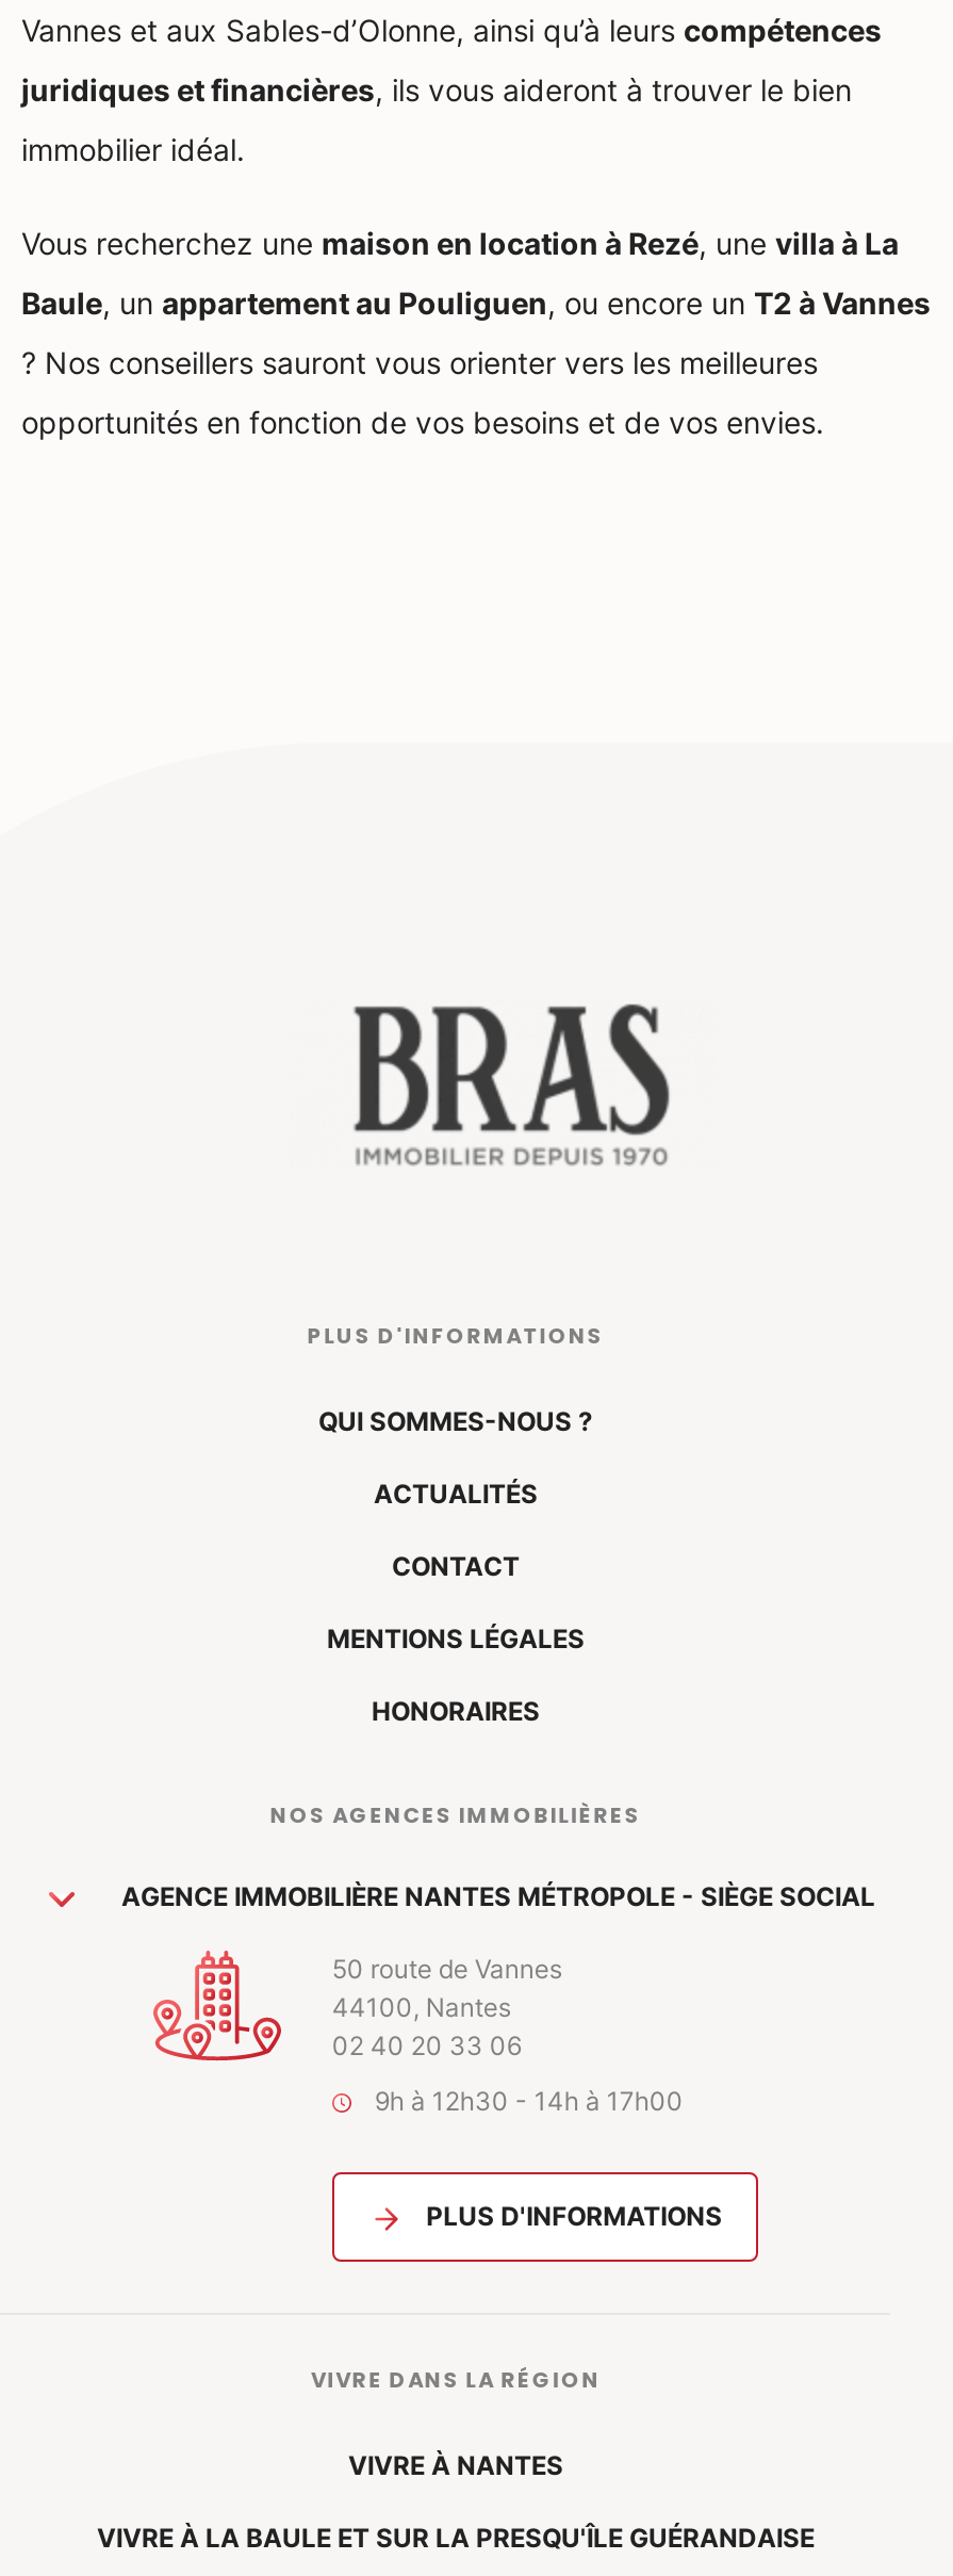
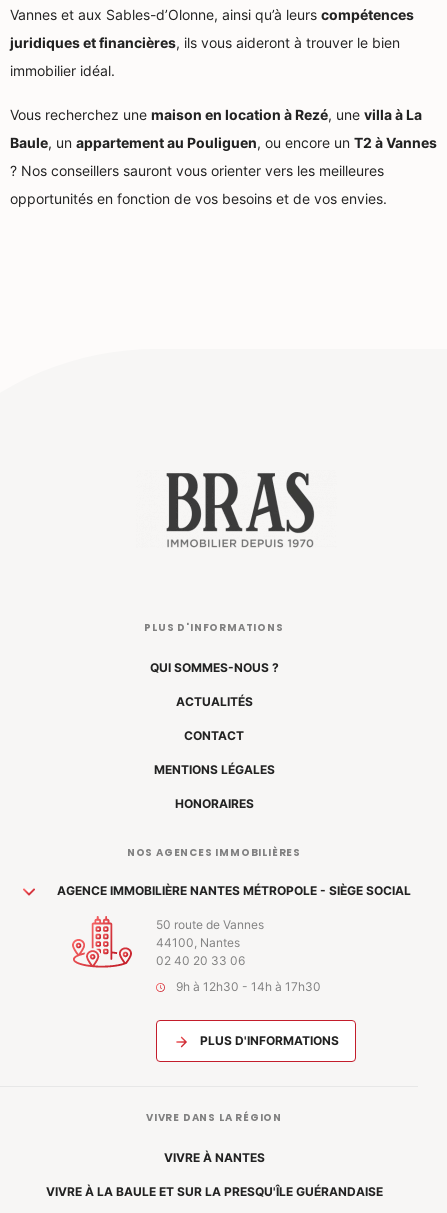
- 9h à 12h30 - 14h à 17h00
+ 9h à 12h30 - 14h à 17h30
